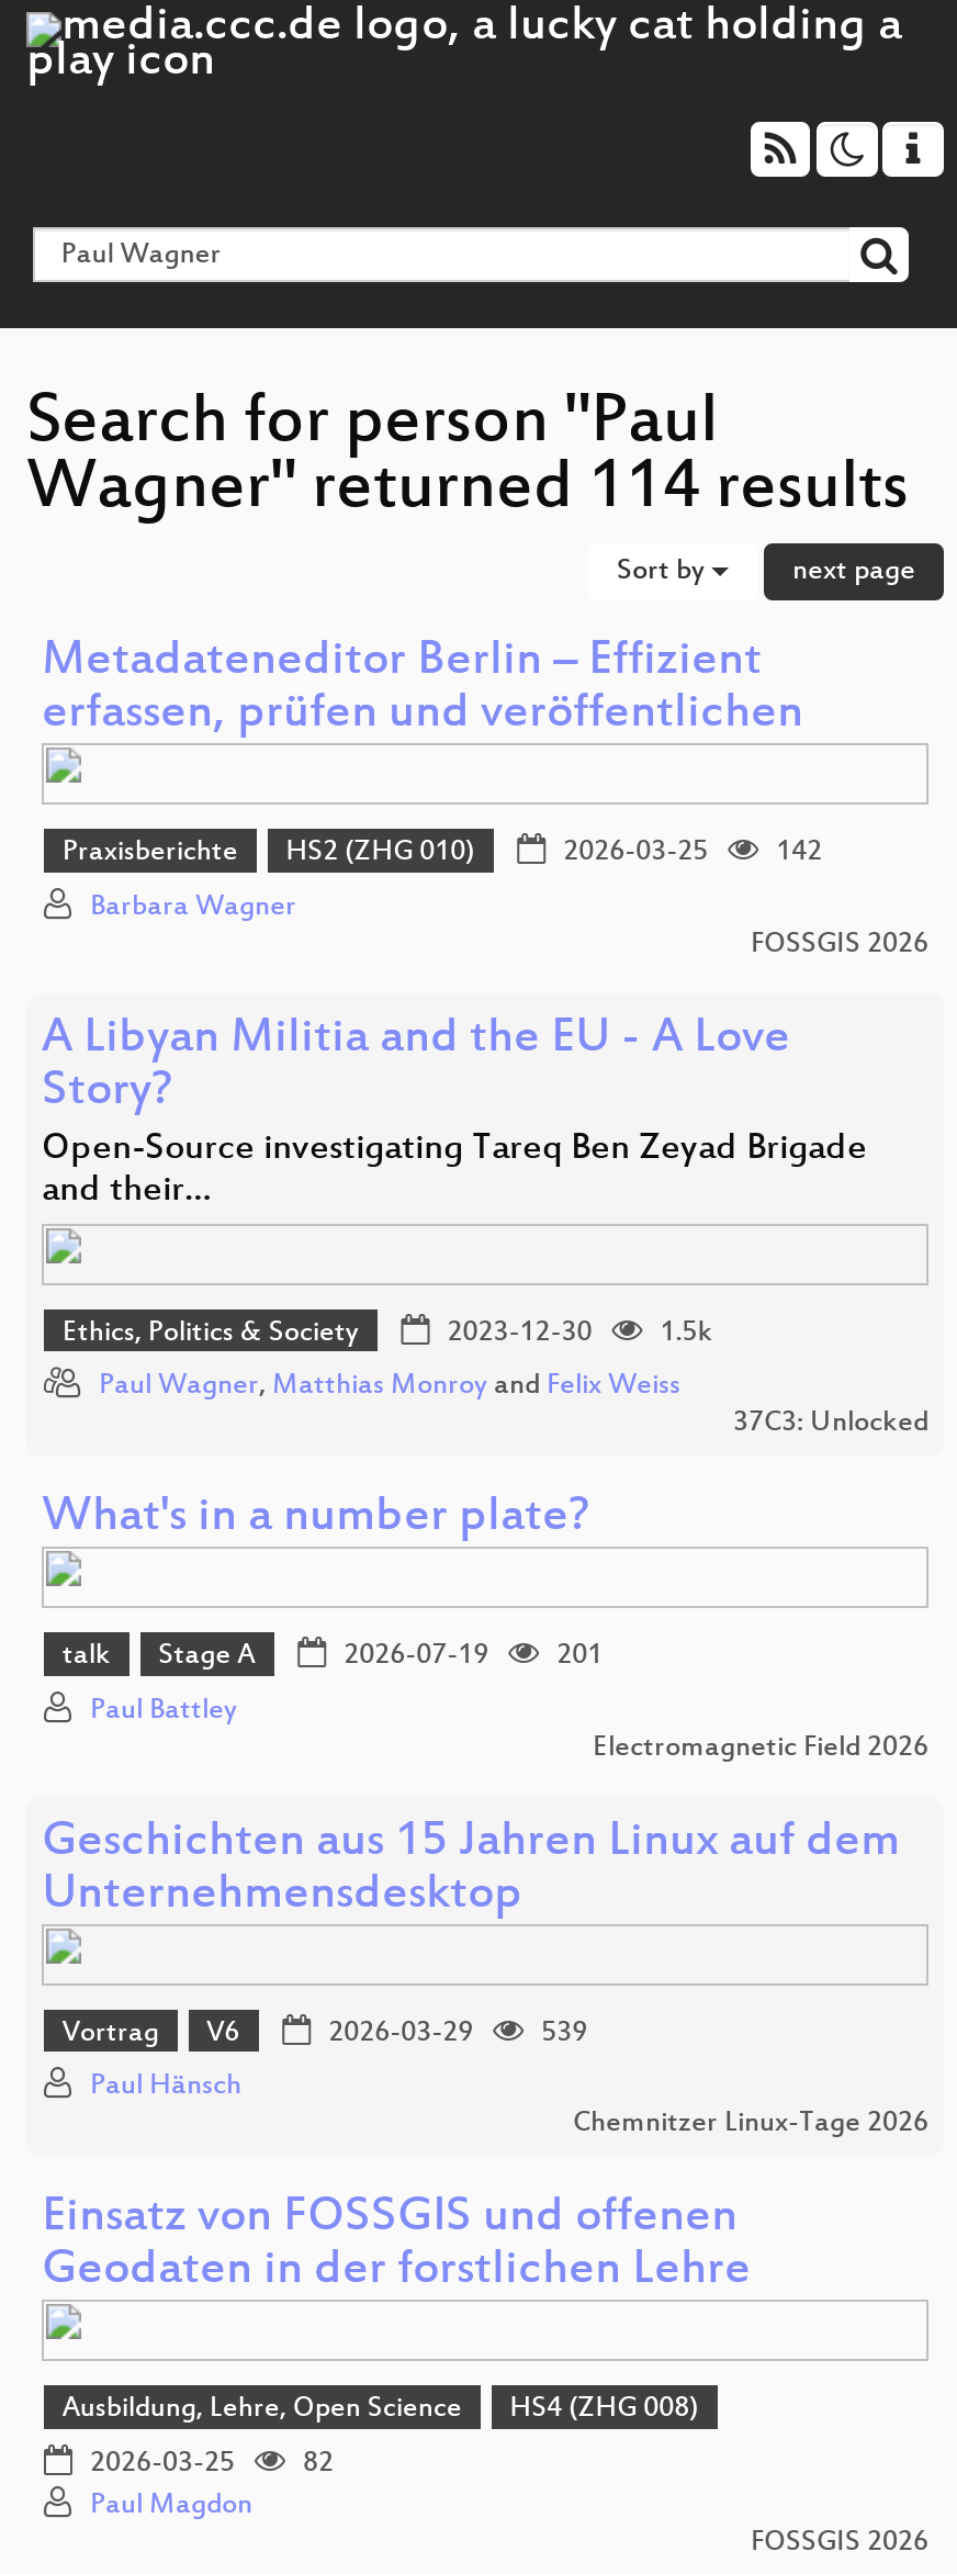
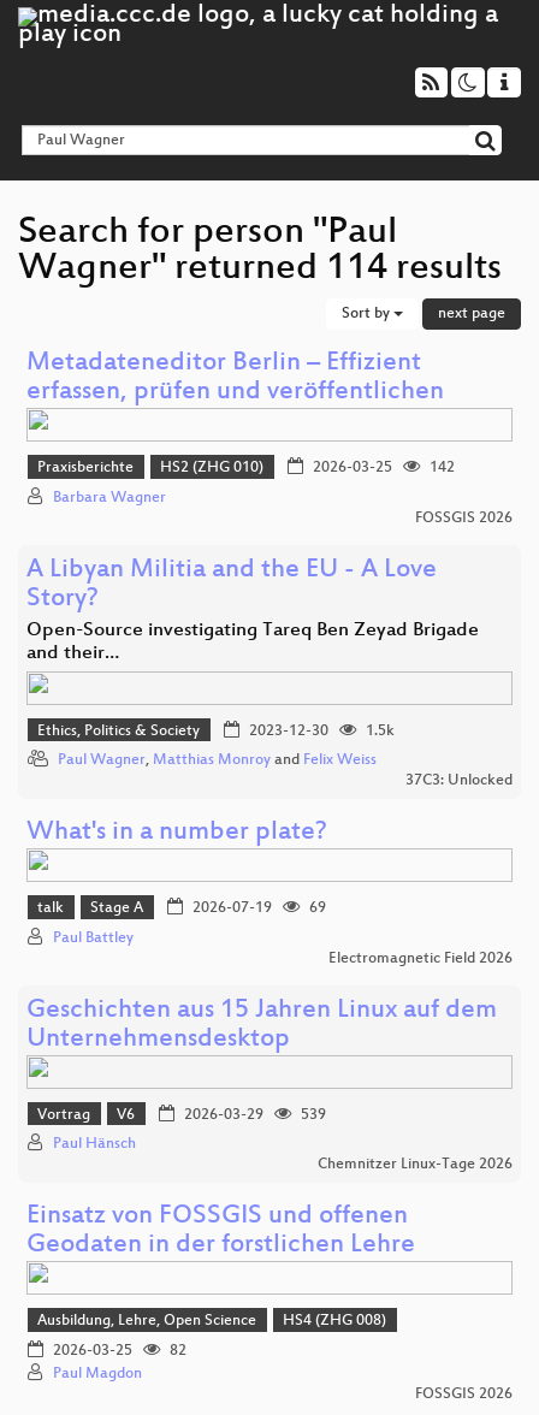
- 2026-07-19 201
+ 2026-07-19 69
